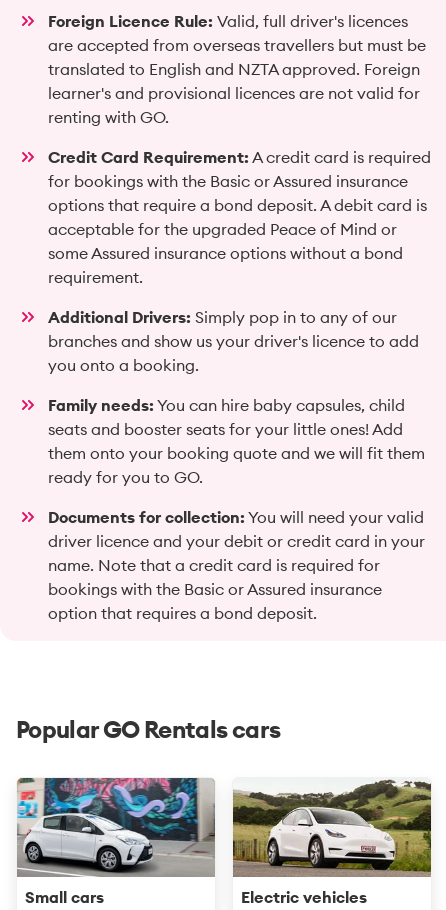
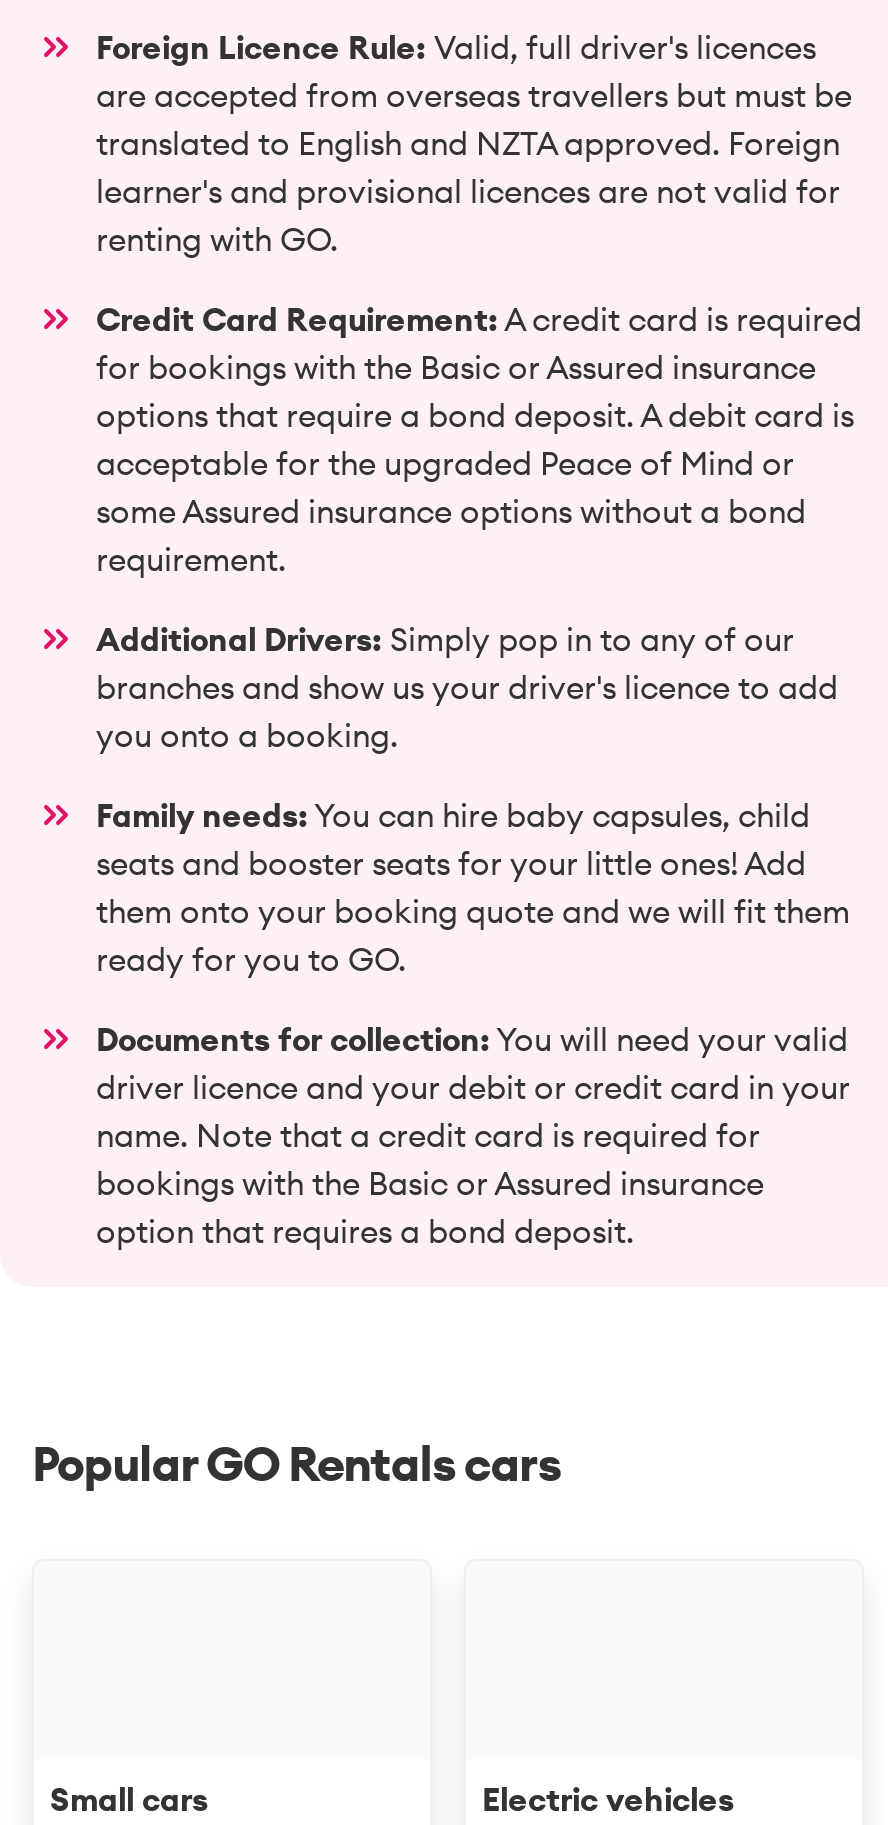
- [image]

- [image]
